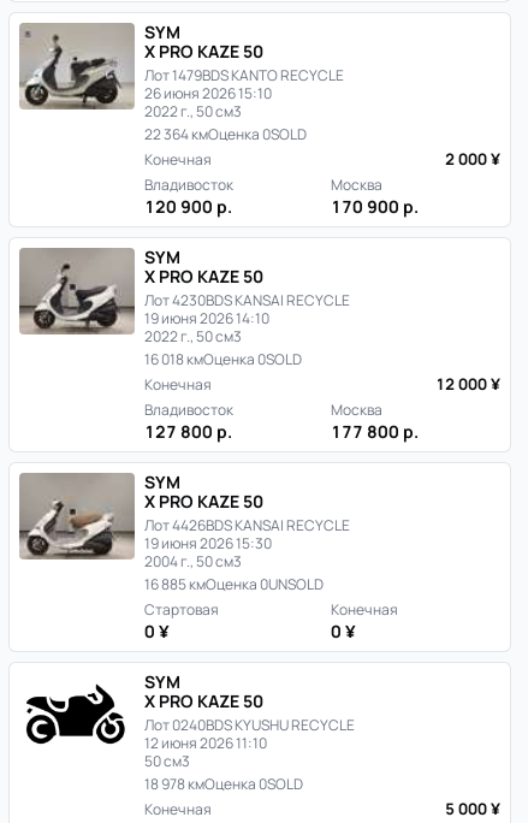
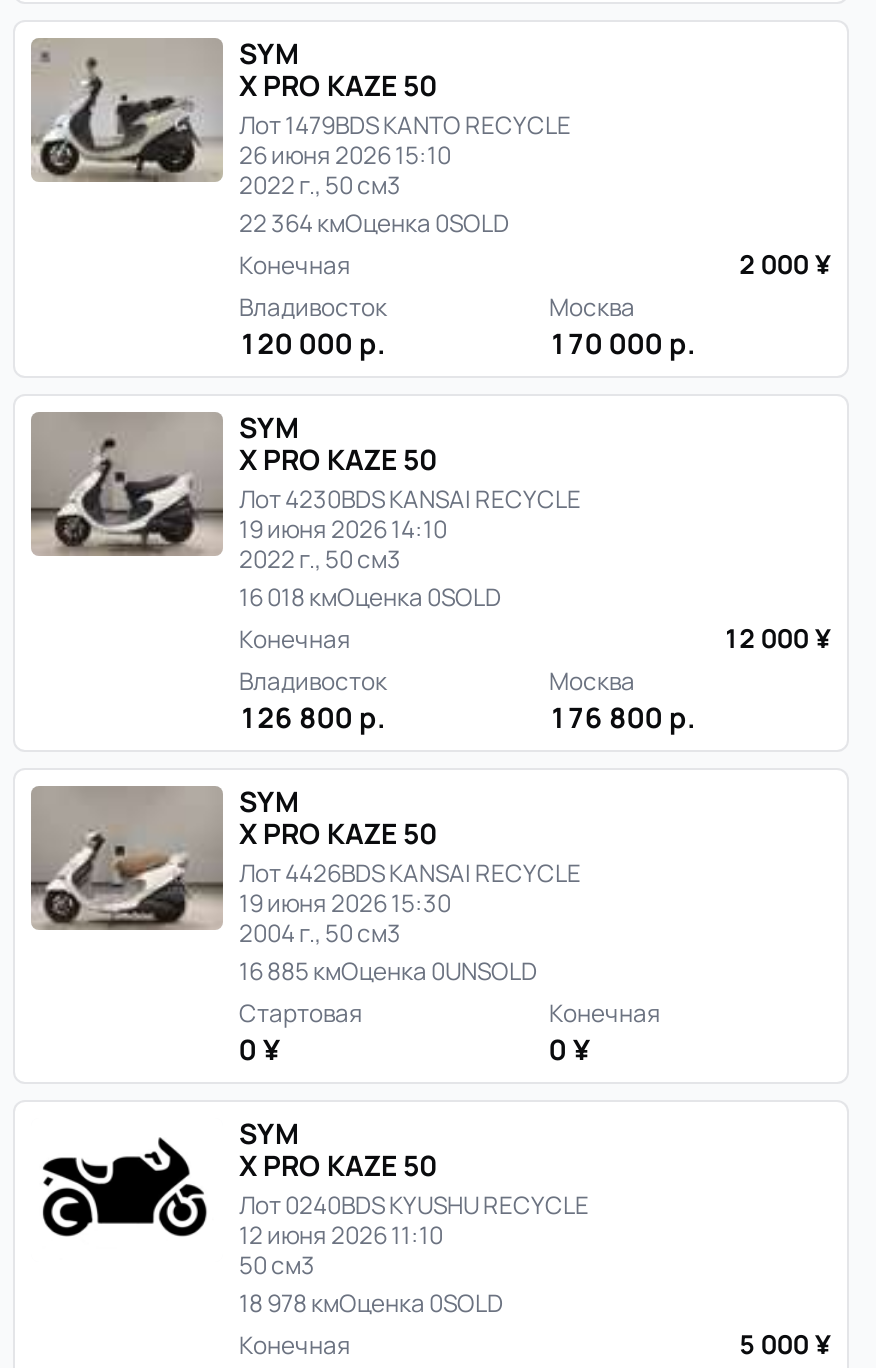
- 120 900 р.
+ 120 000 р.

- 170 900 р.
+ 170 000 р.

- 127 800 р.
+ 126 800 р.

- 177 800 р.
+ 176 800 р.
